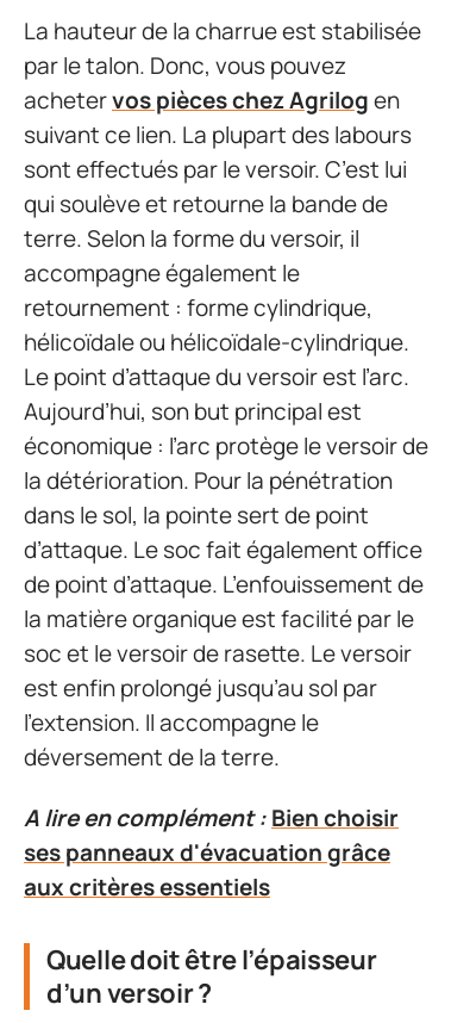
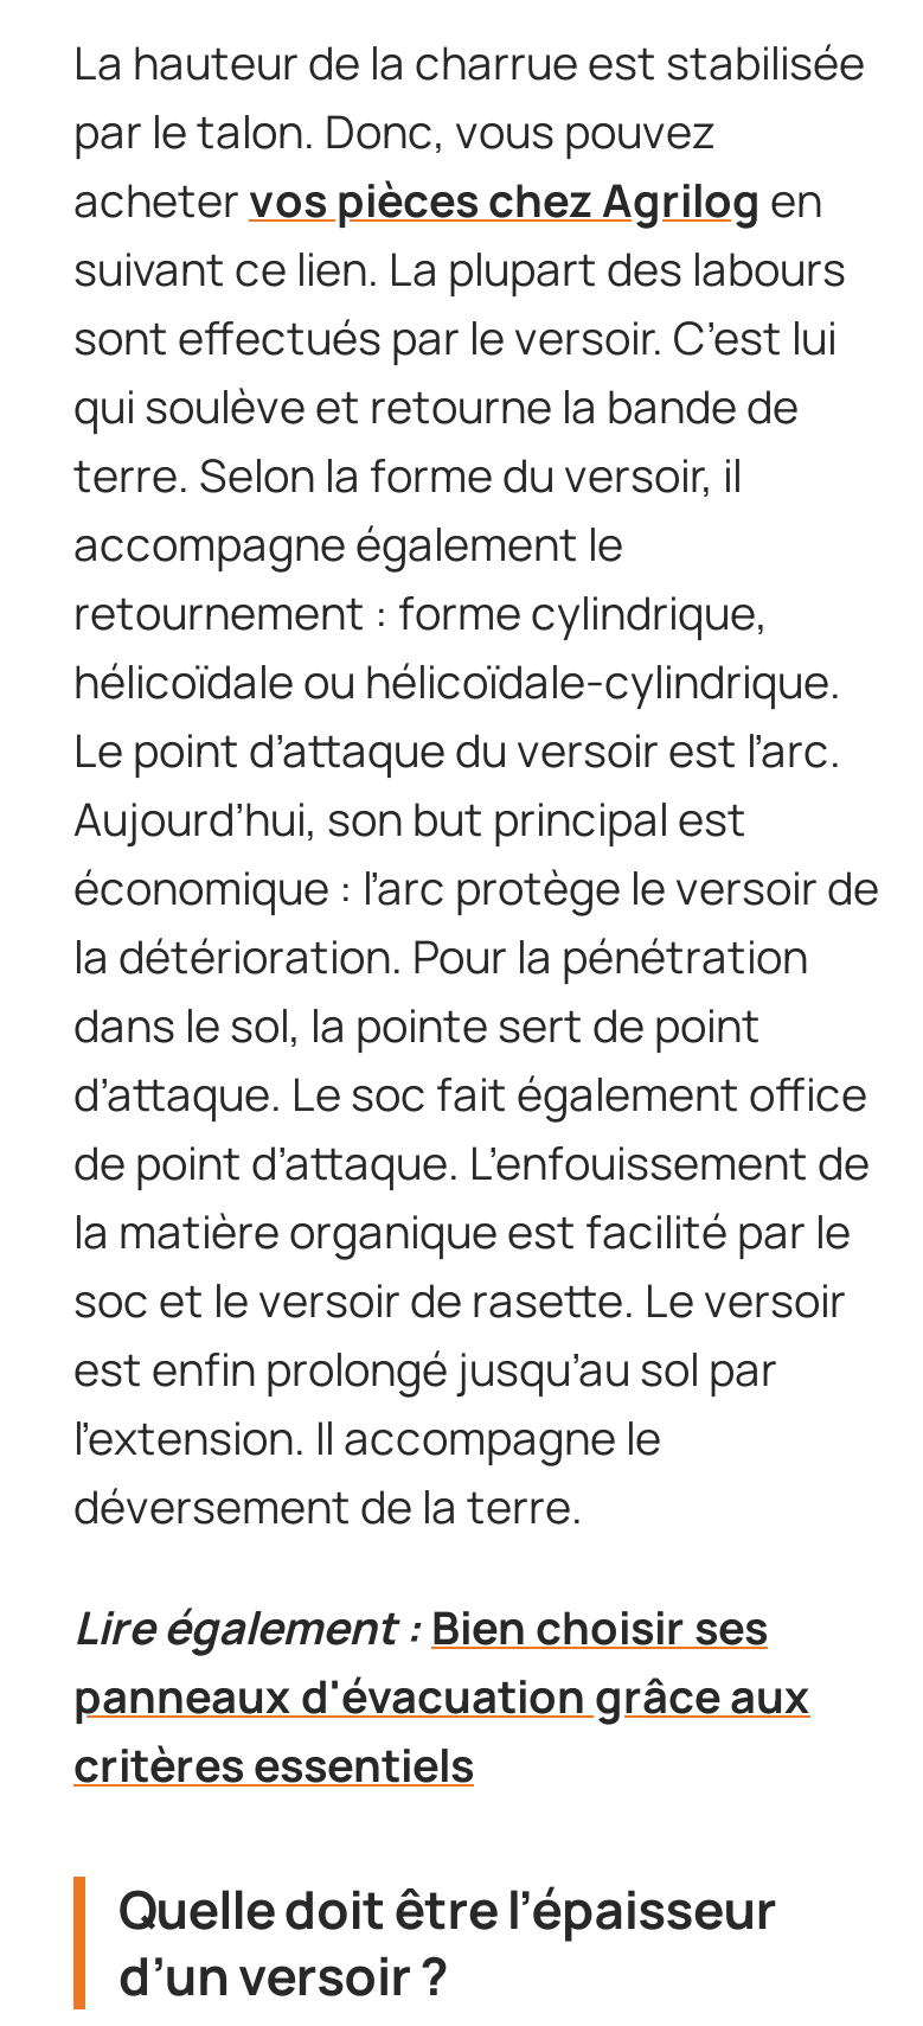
- A lire en complément : Bien choisir
- ses panneaux d'évacuation grâce
- aux critères essentiels
+ Lire également : Bien choisir ses
+ panneaux d'évacuation grâce aux
+ critères essentiels
